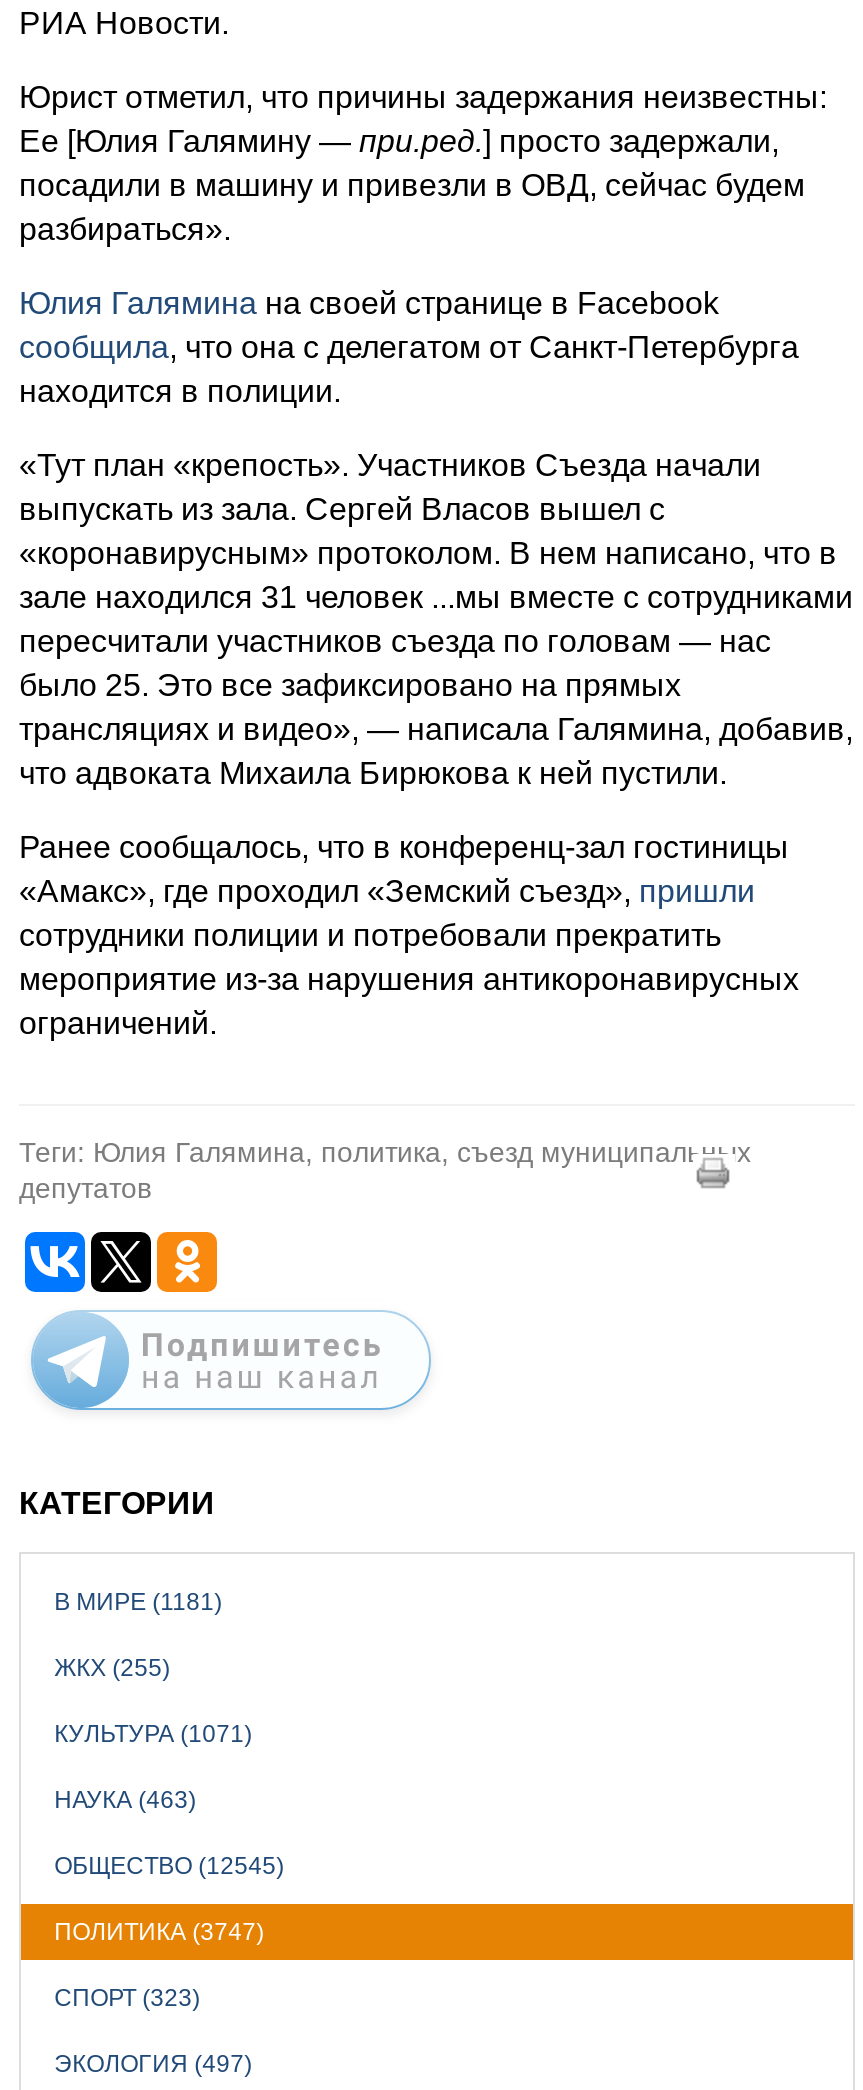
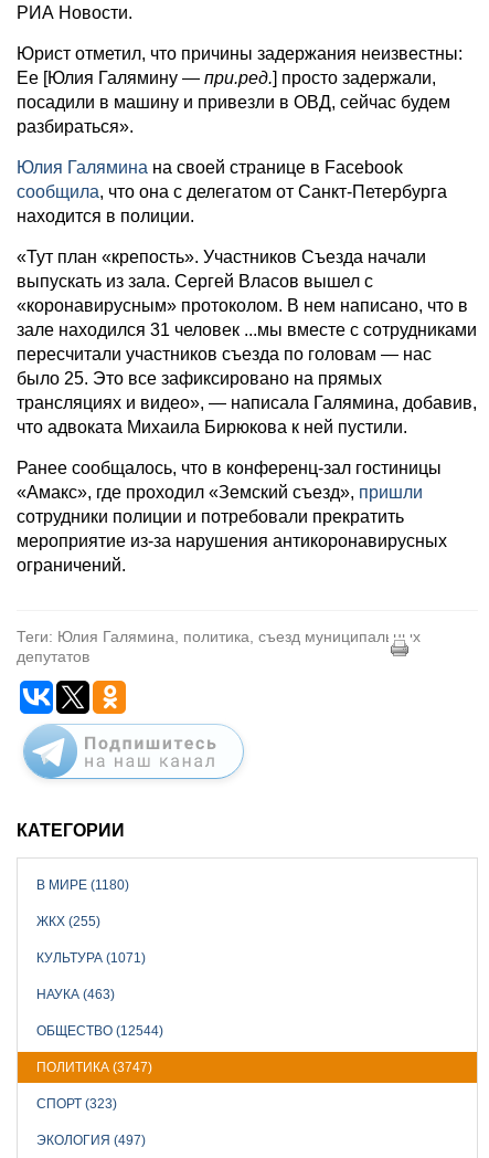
- В МИРЕ (1181)
+ В МИРЕ (1180)

- ОБЩЕСТВО (12545)
+ ОБЩЕСТВО (12544)
